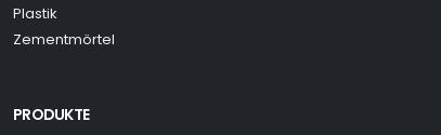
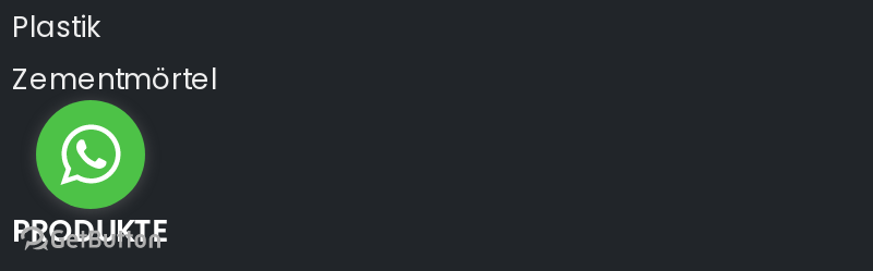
+ [image]
